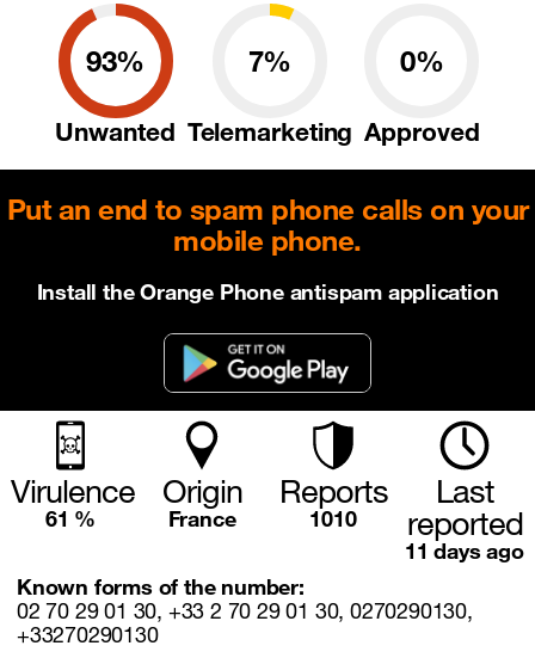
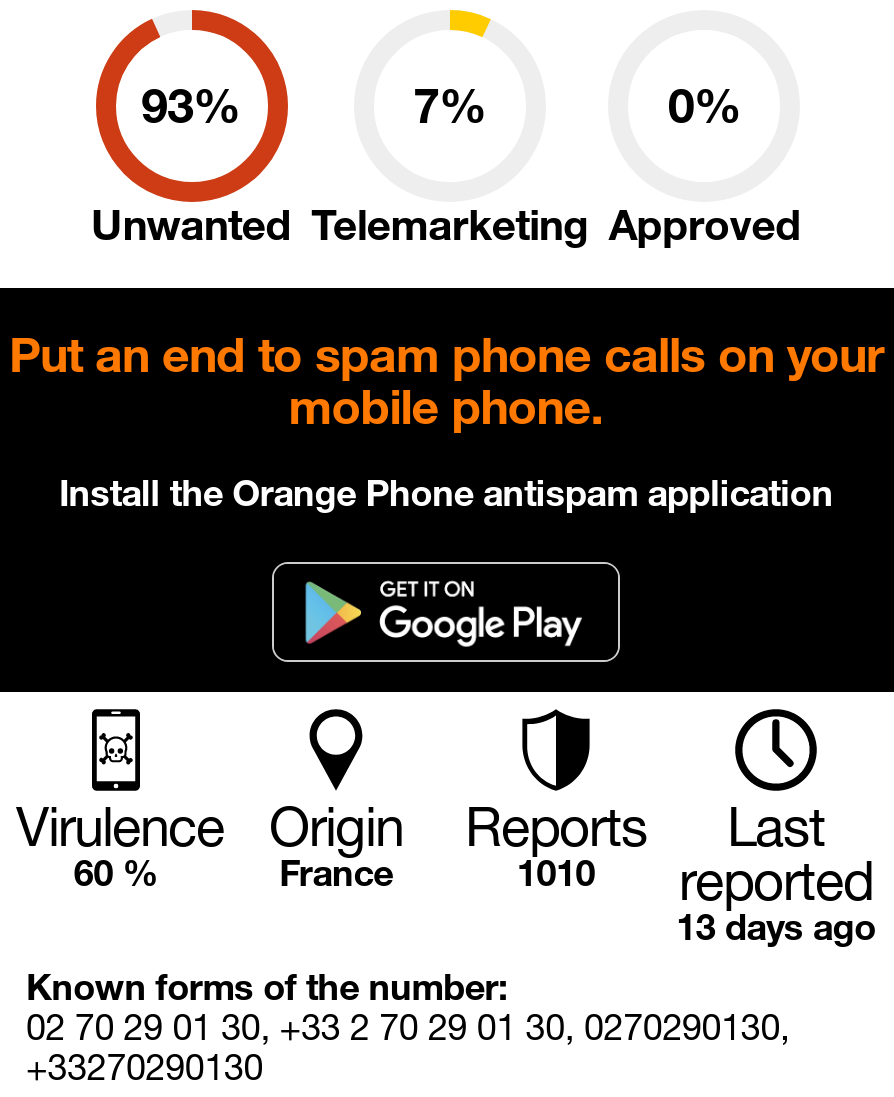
- 61 %
+ 60 %

- 11 days ago
+ 13 days ago
